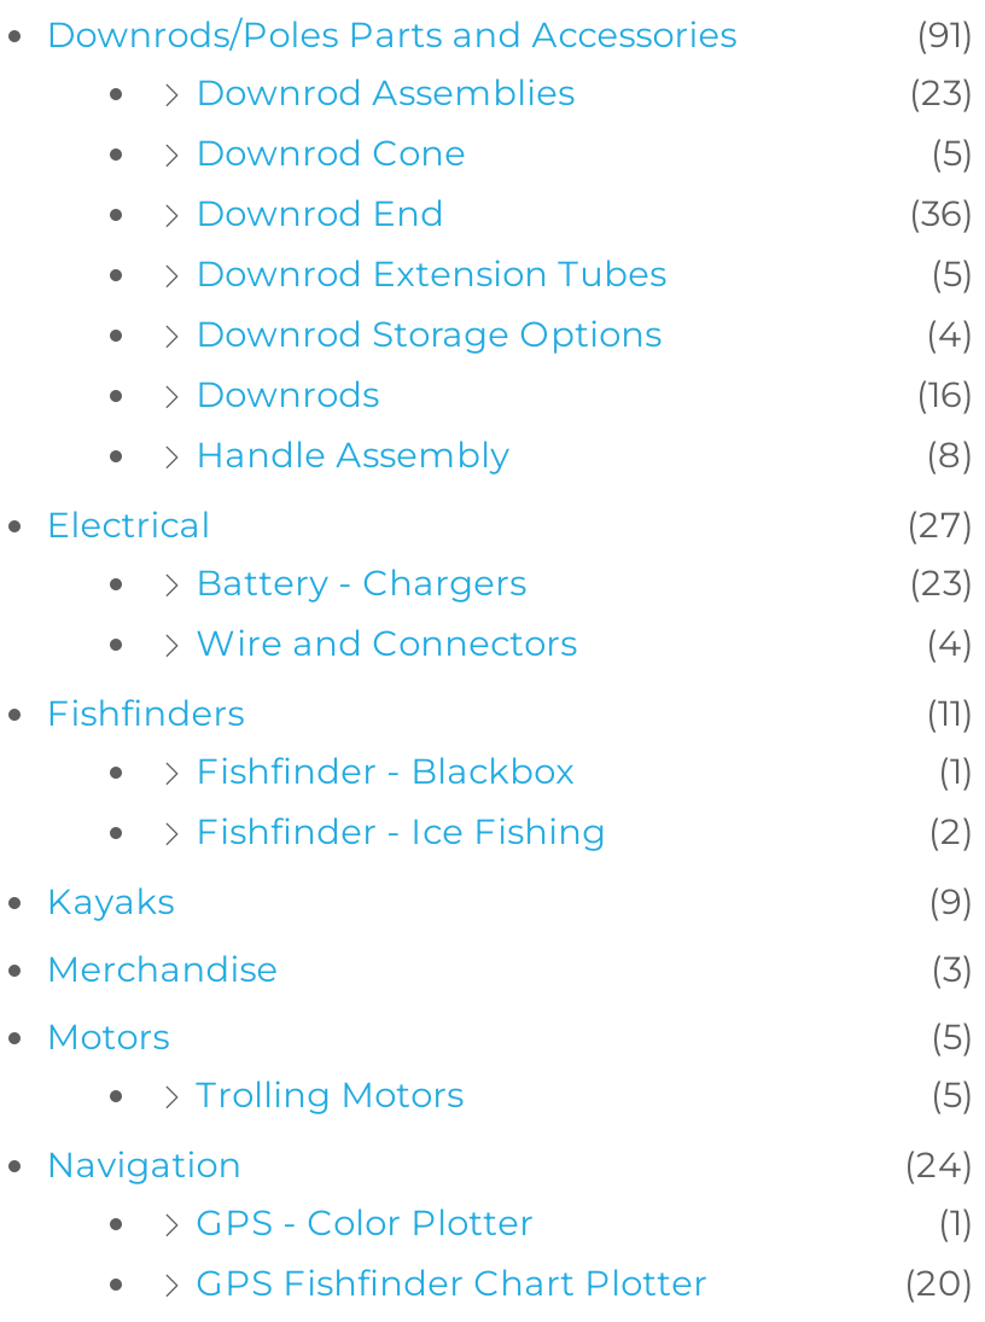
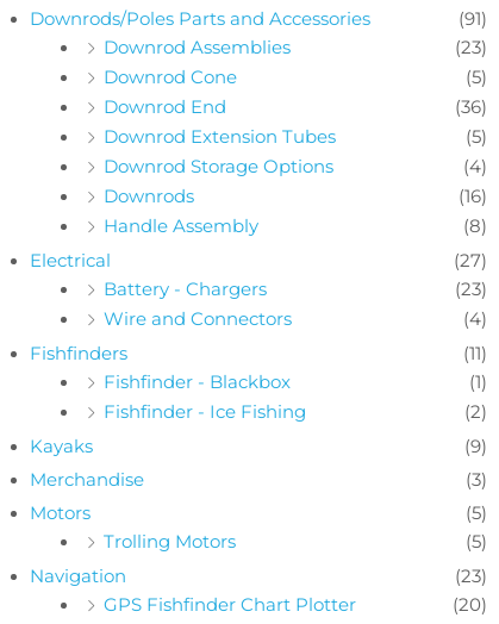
- (24)
- GPS - Color Plotter
- (1)
+ (23)
